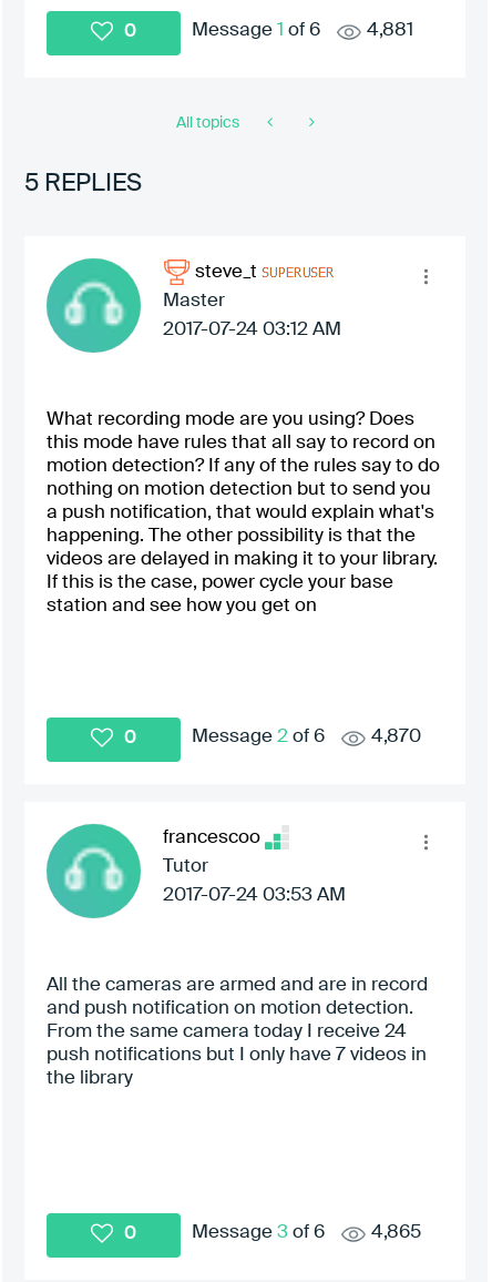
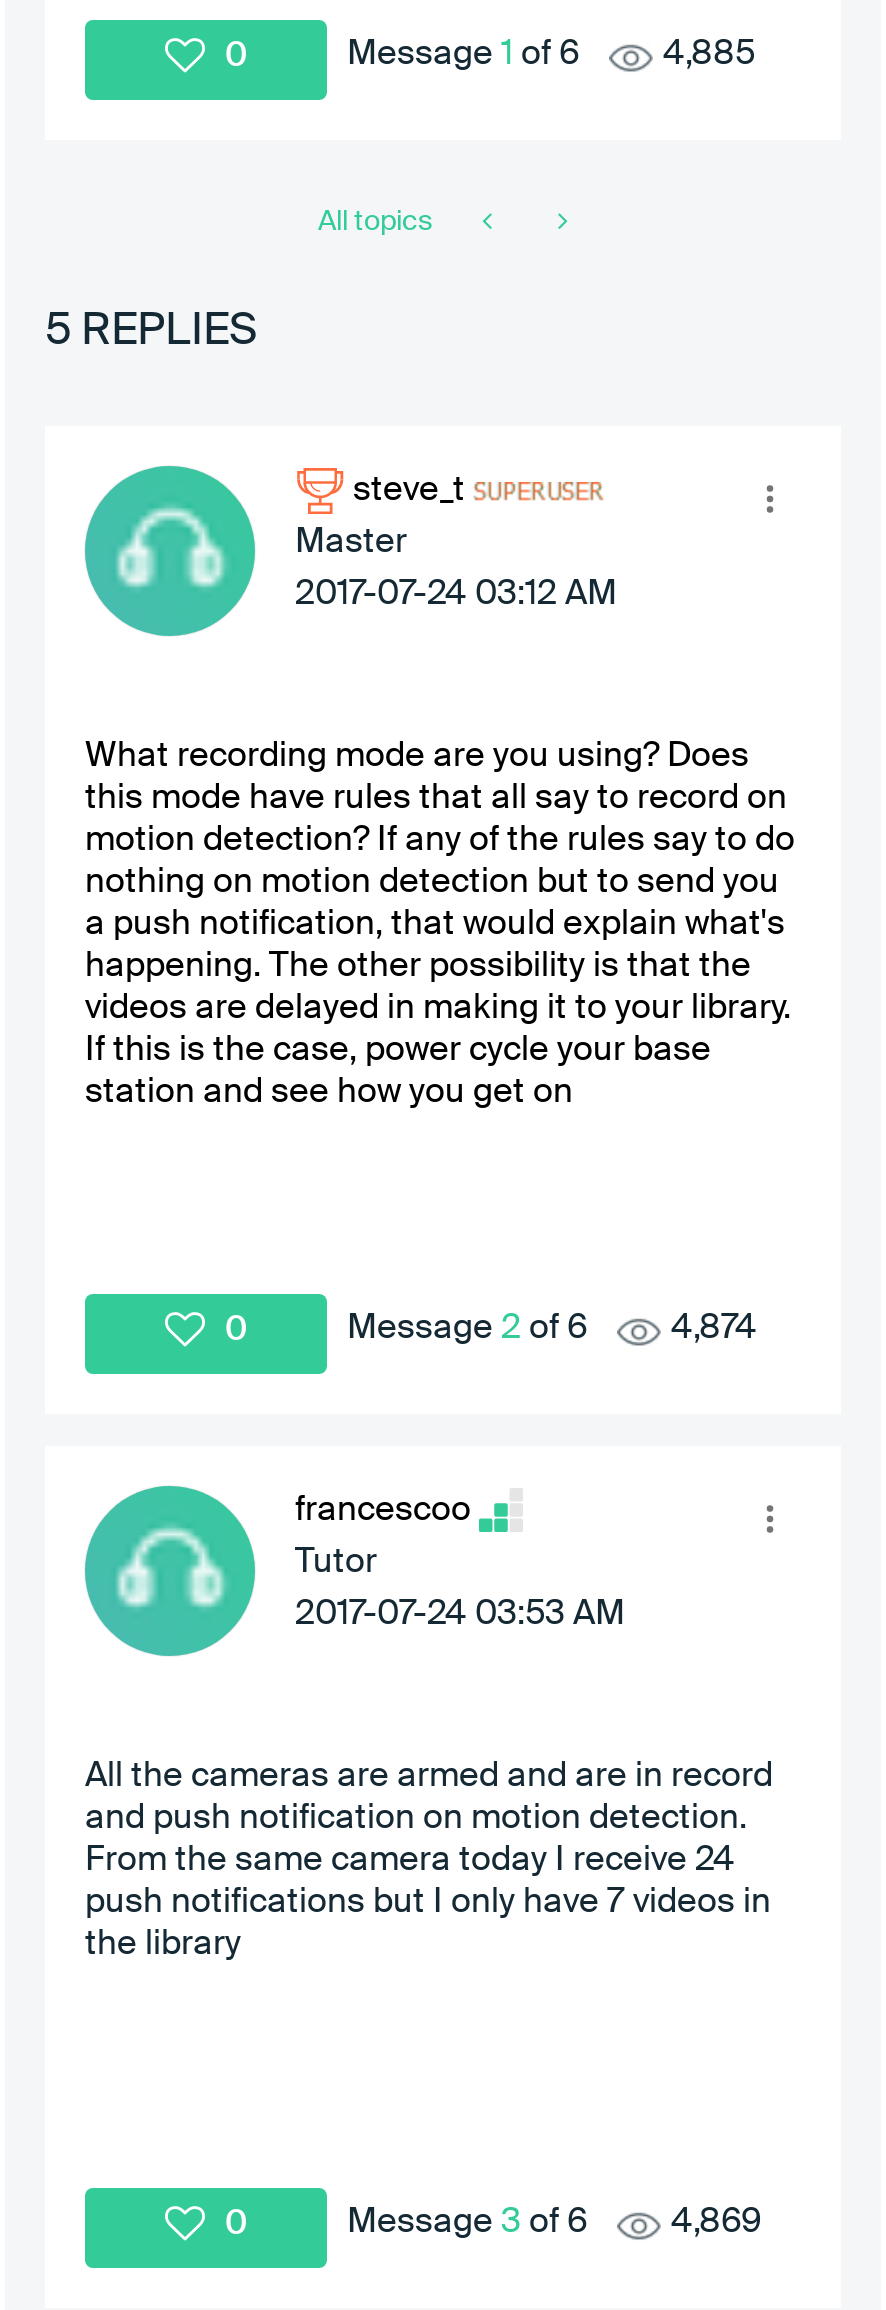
- 4,881
+ 4,885

- 4,870
+ 4,874

- 4,865
+ 4,869
